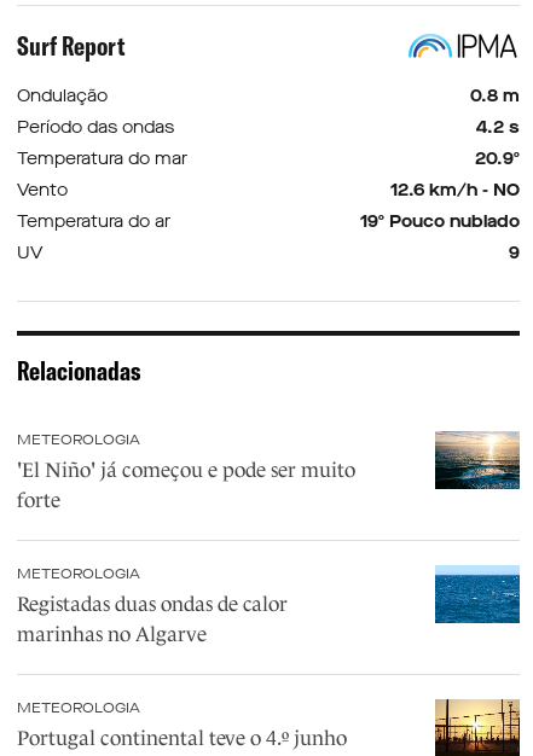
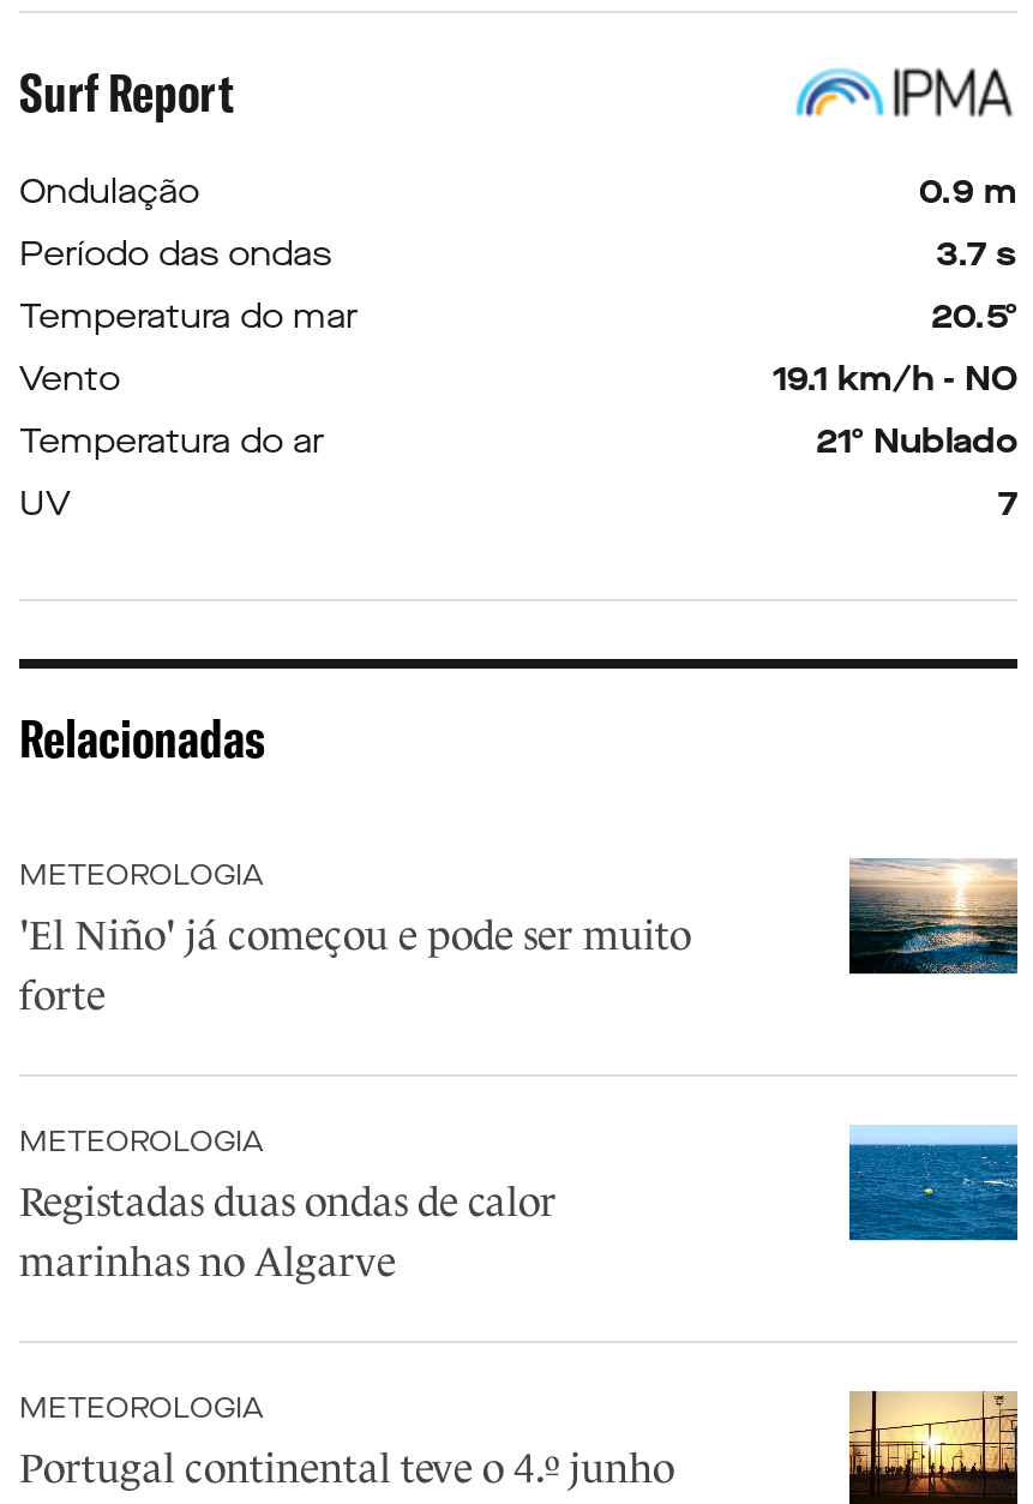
- 0.8 m
+ 0.9 m

- 4.2 s
+ 3.7 s

- 20.9º
+ 20.5º

- 12.6 km/h - NO
+ 19.1 km/h - NO

- 19º Pouco nublado
+ 21º Nublado

- 9
+ 7
